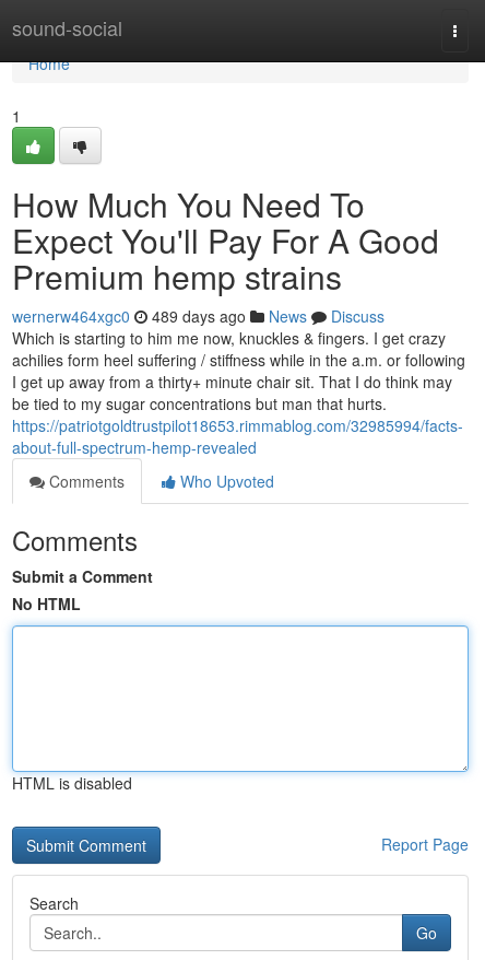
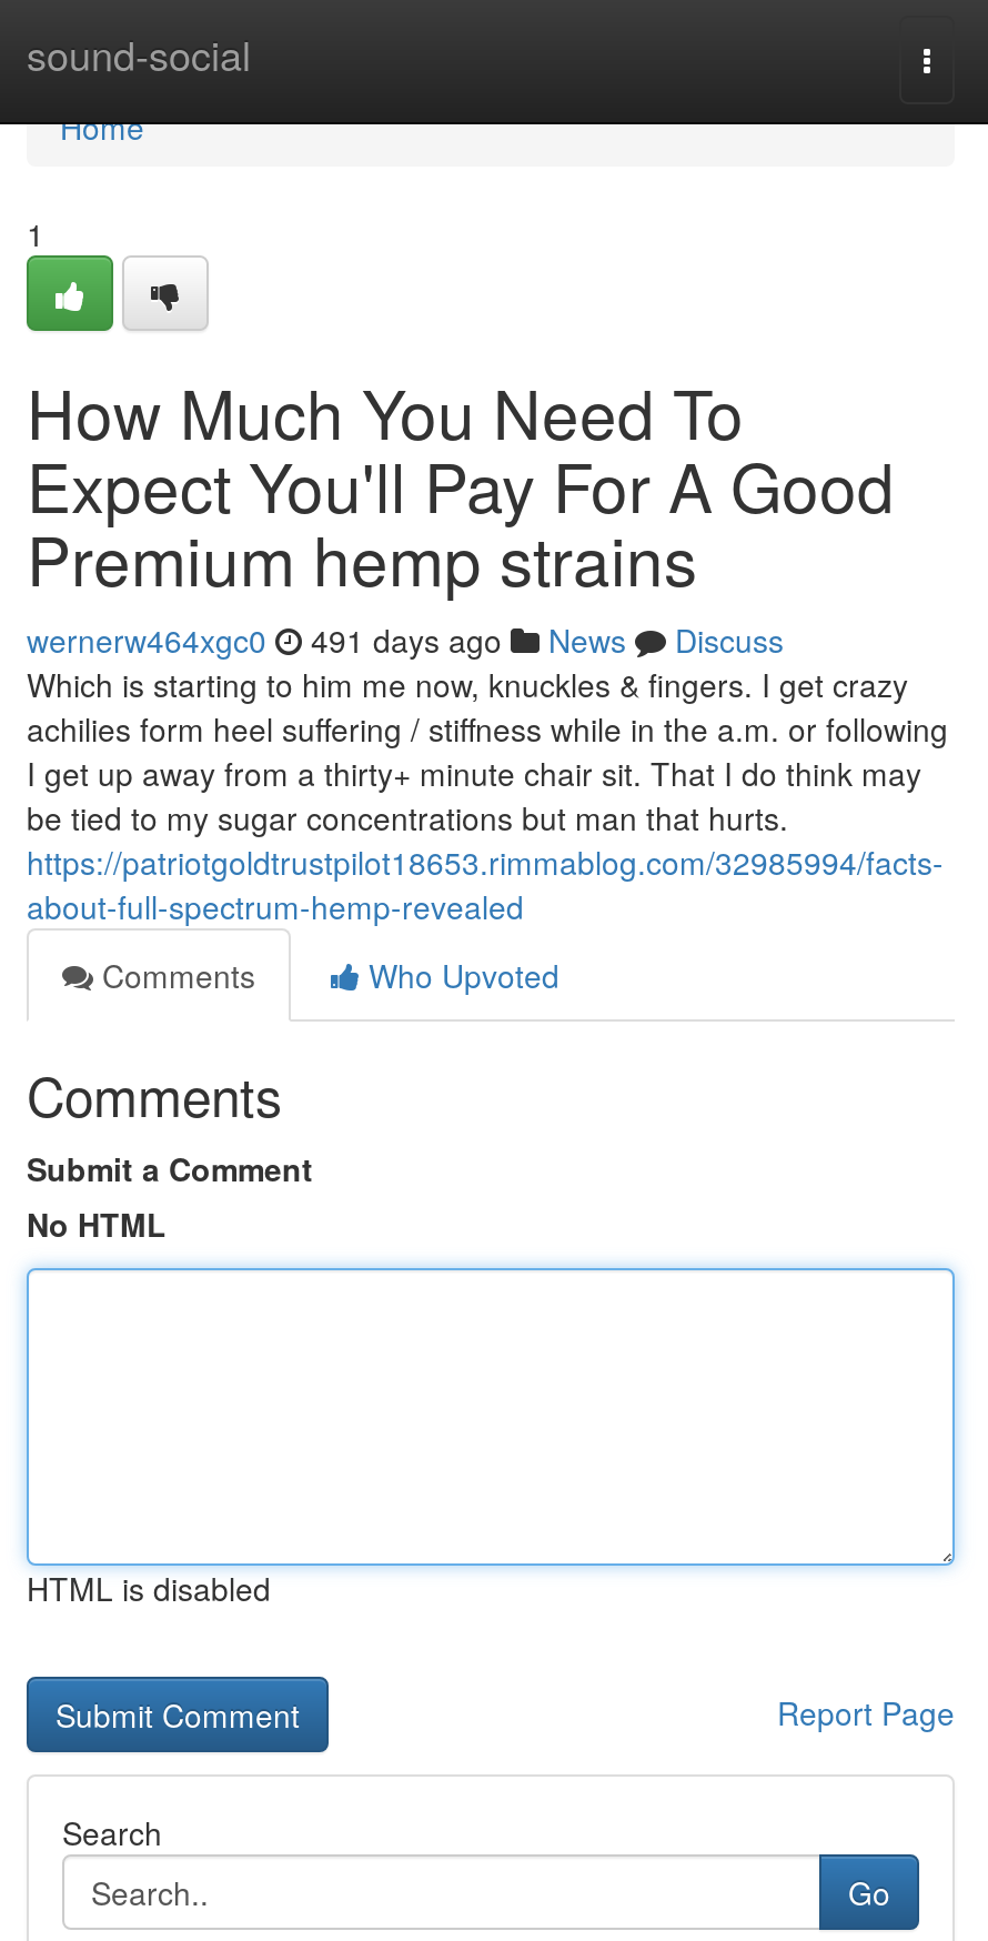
- wernerw464xgc0 489 days ago News Discuss
+ wernerw464xgc0 491 days ago News Discuss
